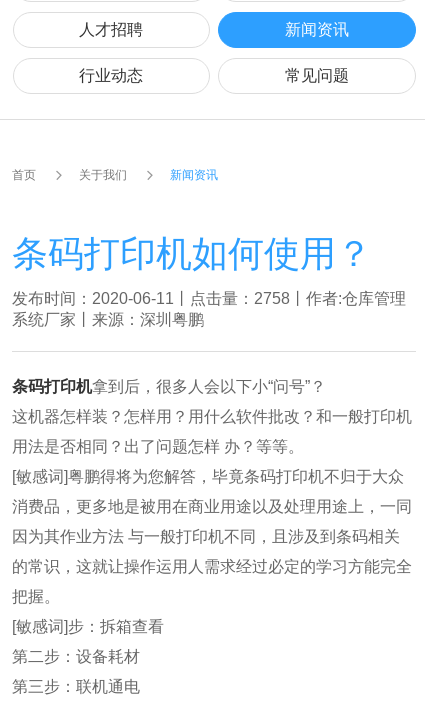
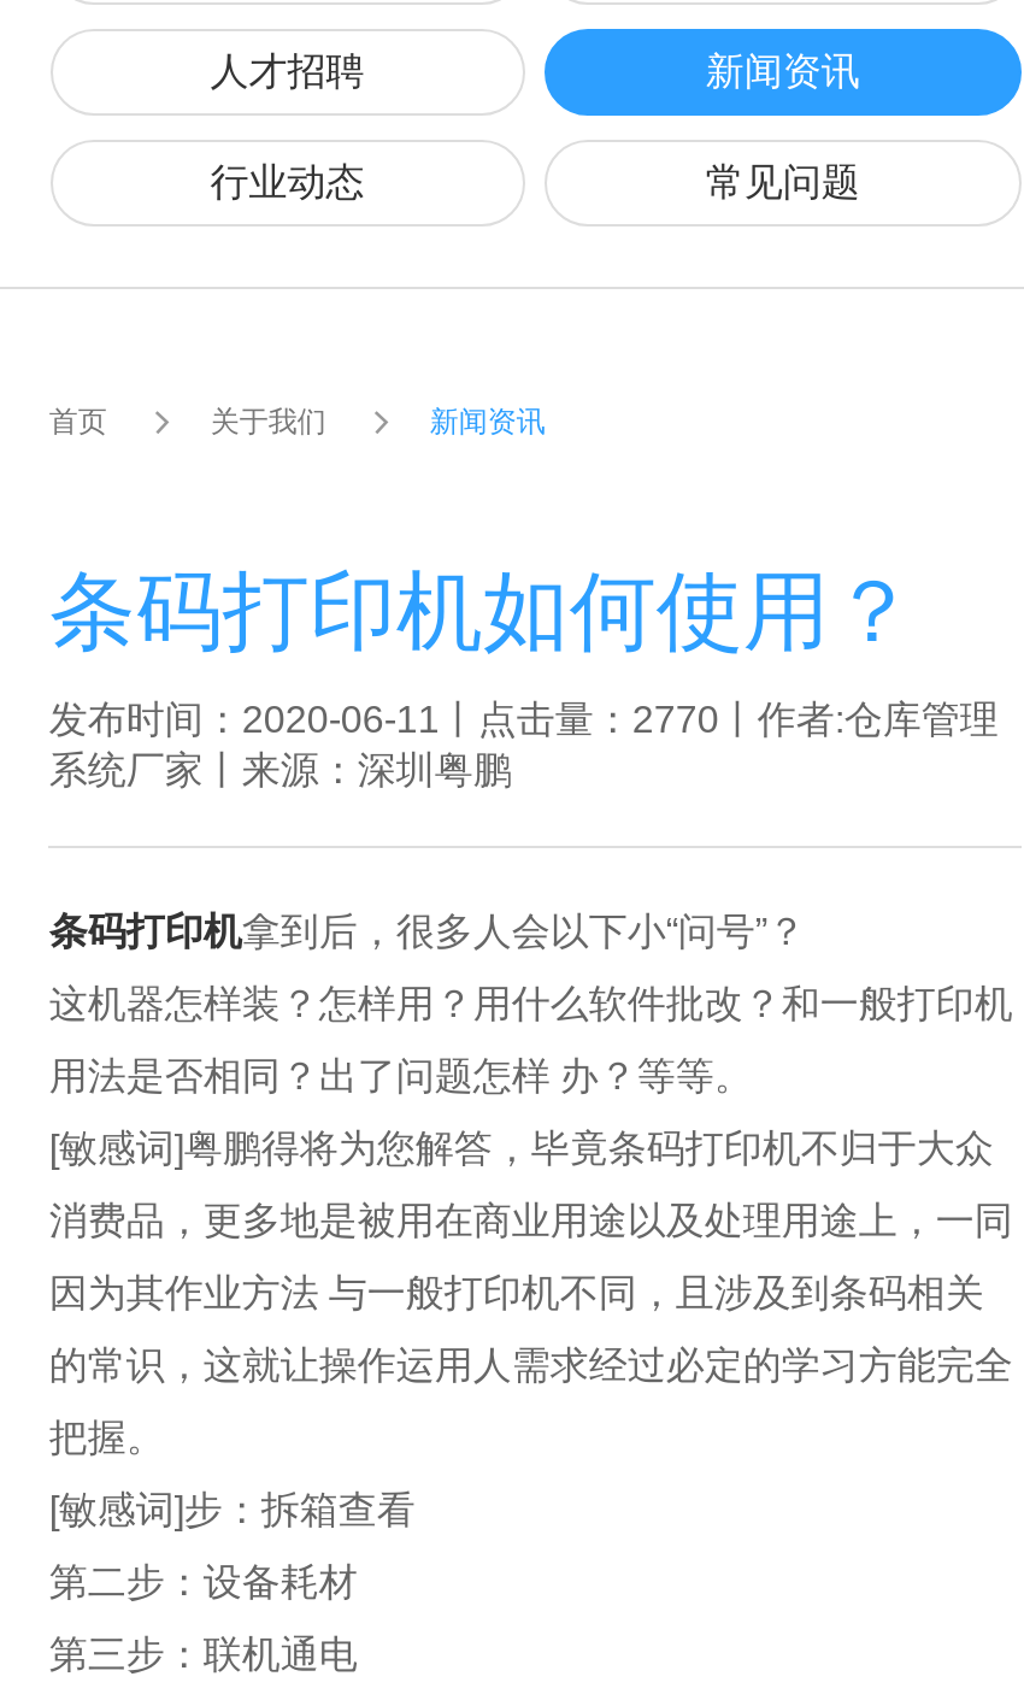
- 发布时间：2020-06-11丨点击量：2758丨作者:仓库管理
+ 发布时间：2020-06-11丨点击量：2770丨作者:仓库管理
